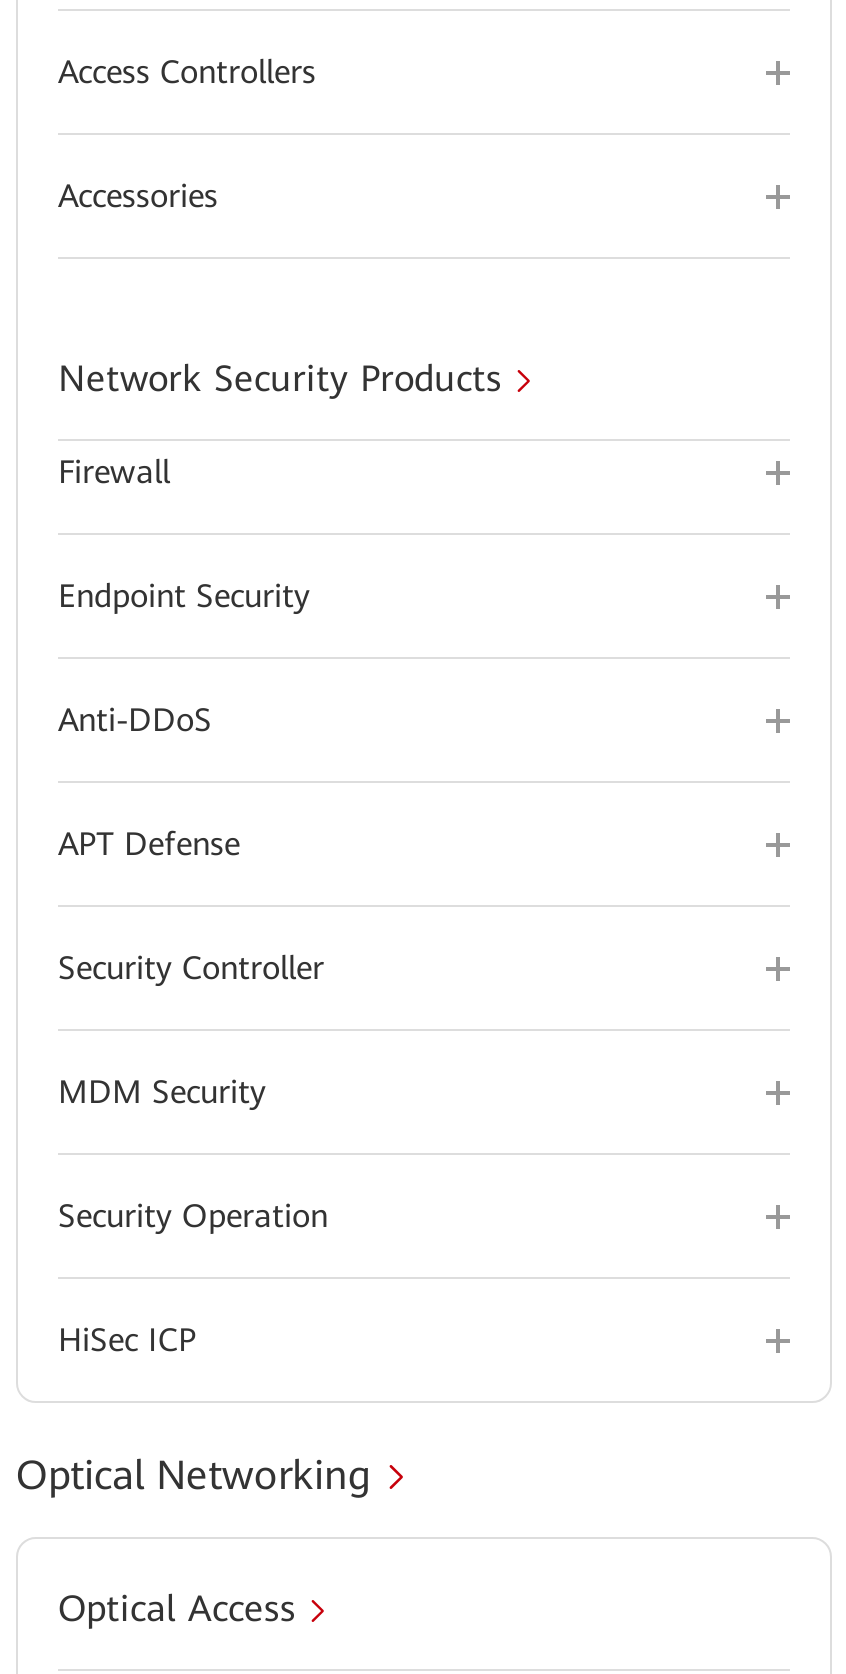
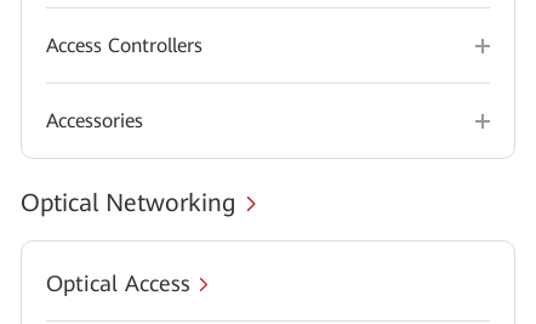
- Network Security Products
- Firewall
- Endpoint Security
- Anti-DDoS
- APT Defense
- Security Controller
- MDM Security
- Security Operation
- HiSec ICP
